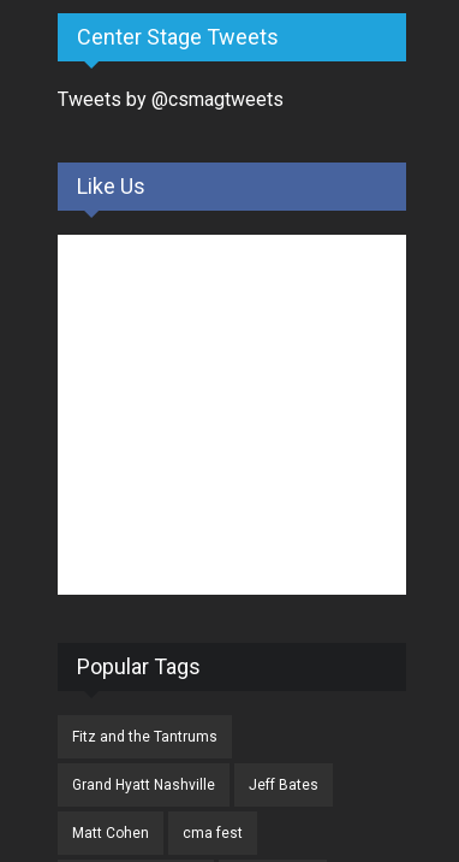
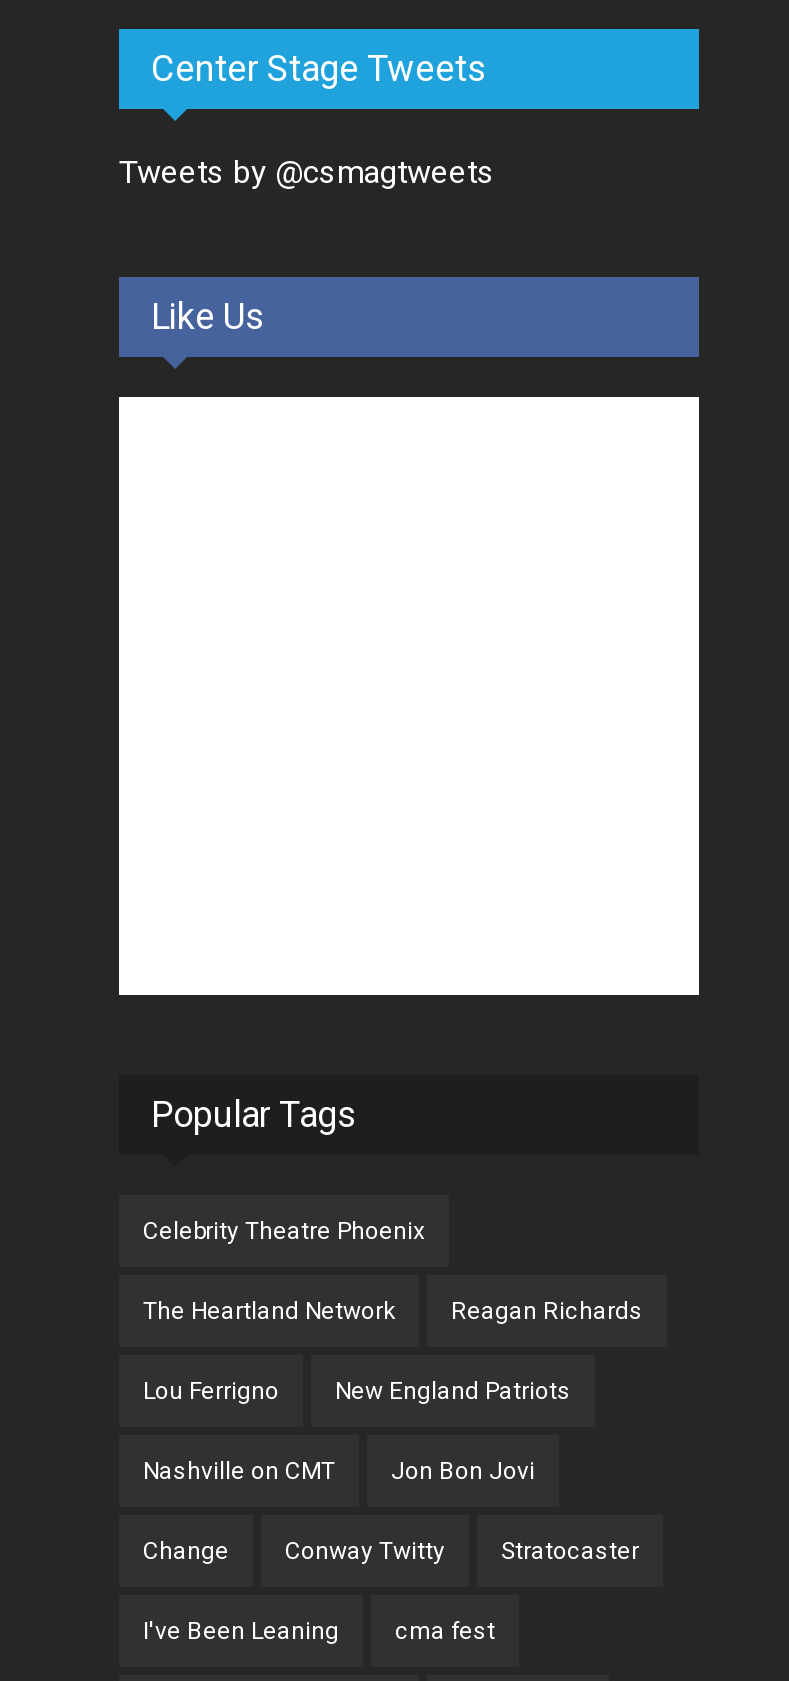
- Fitz and the Tantrums
- Grand Hyatt Nashville
- Jeff Bates
- Matt Cohen
+ Celebrity Theatre Phoenix
+ The Heartland Network
+ Reagan Richards
+ Lou Ferrigno
+ New England Patriots
+ Nashville on CMT
+ Jon Bon Jovi
+ Change
+ Conway Twitty
+ Stratocaster
+ I've Been Leaning
